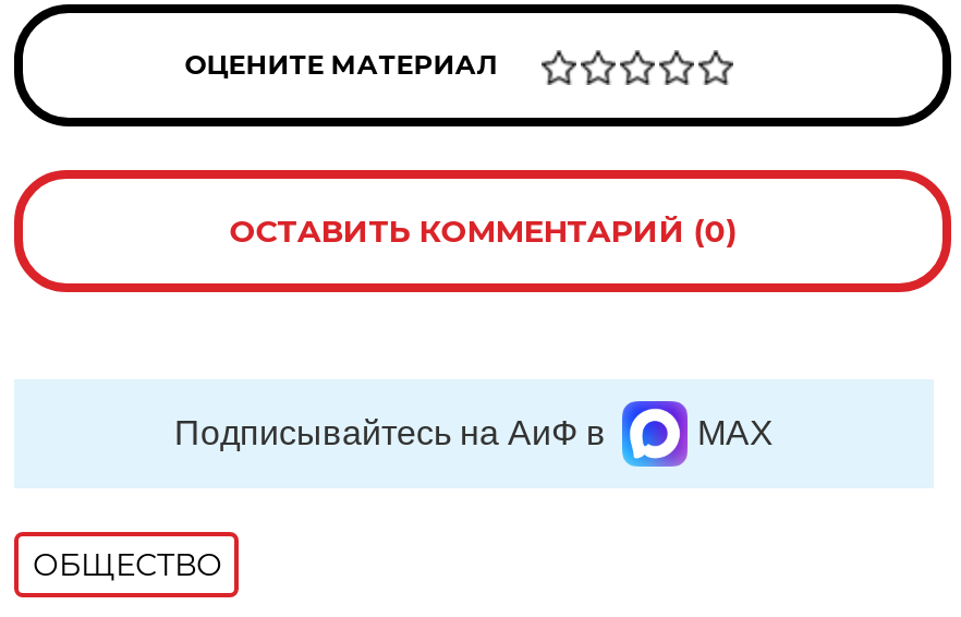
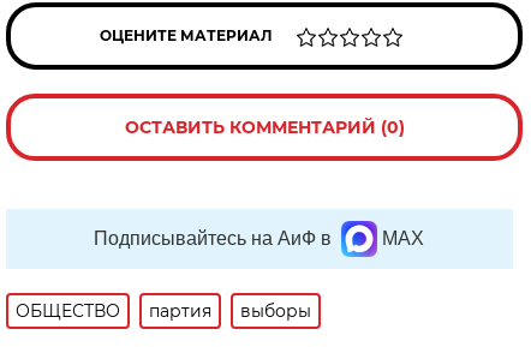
+ партия
+ выборы
